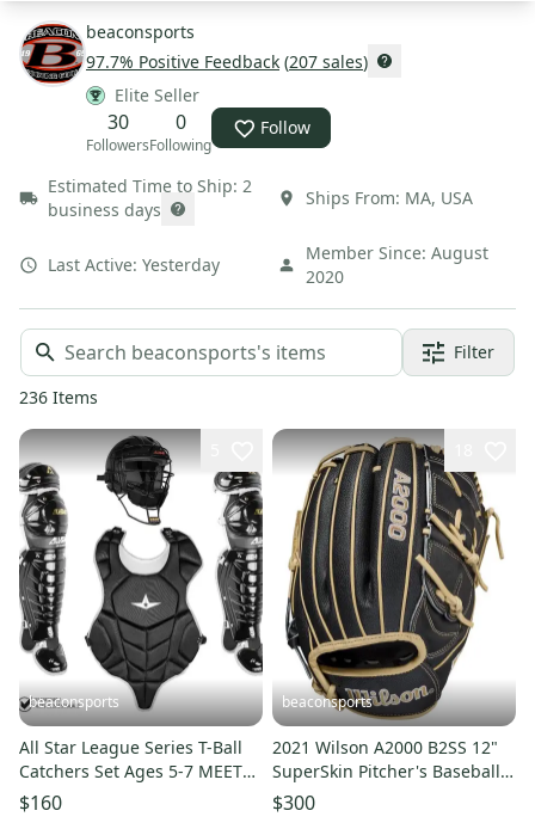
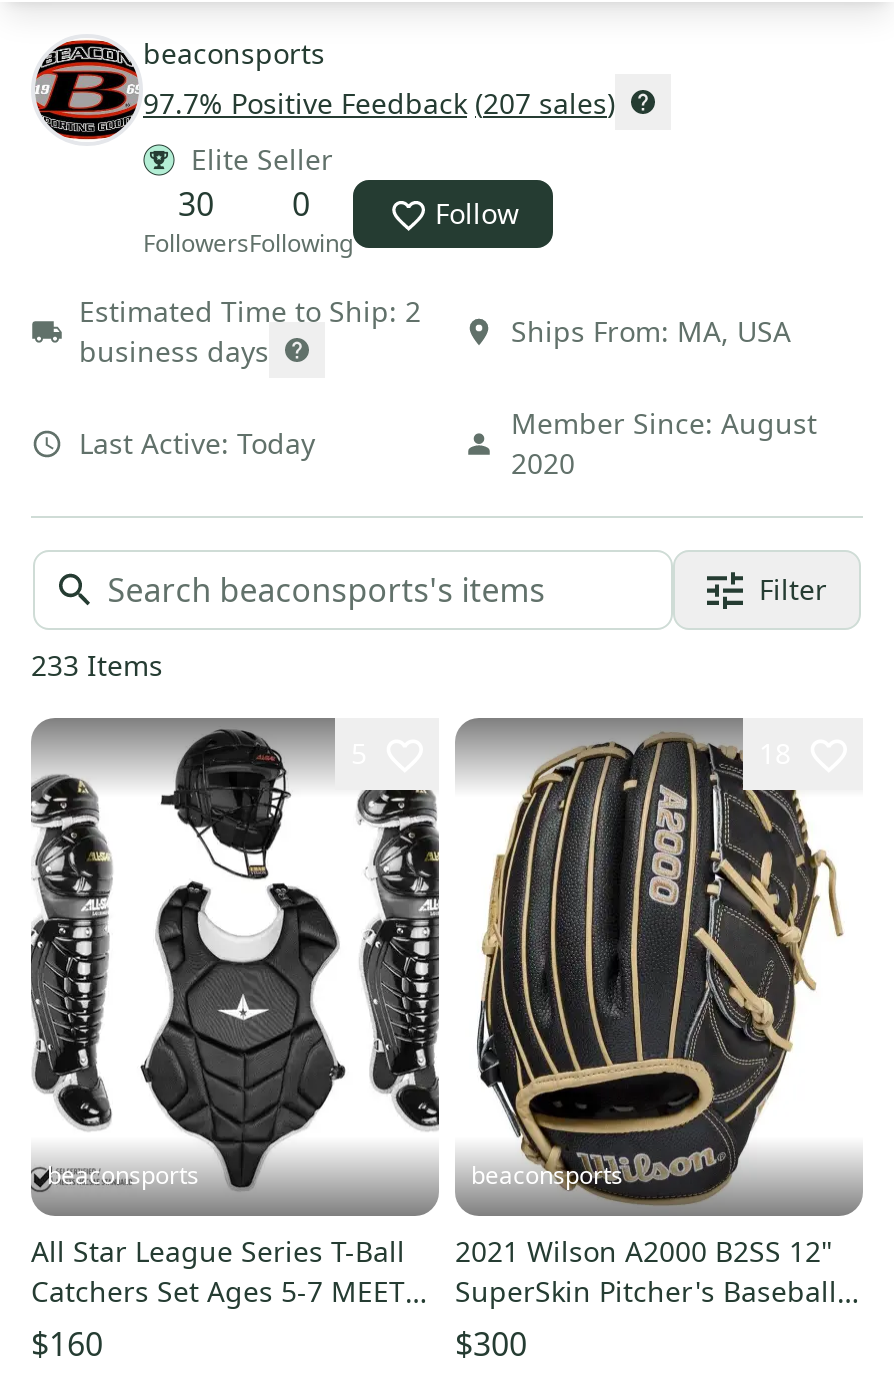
- Last Active: Yesterday
+ Last Active: Today

- 236 Items
+ 233 Items
